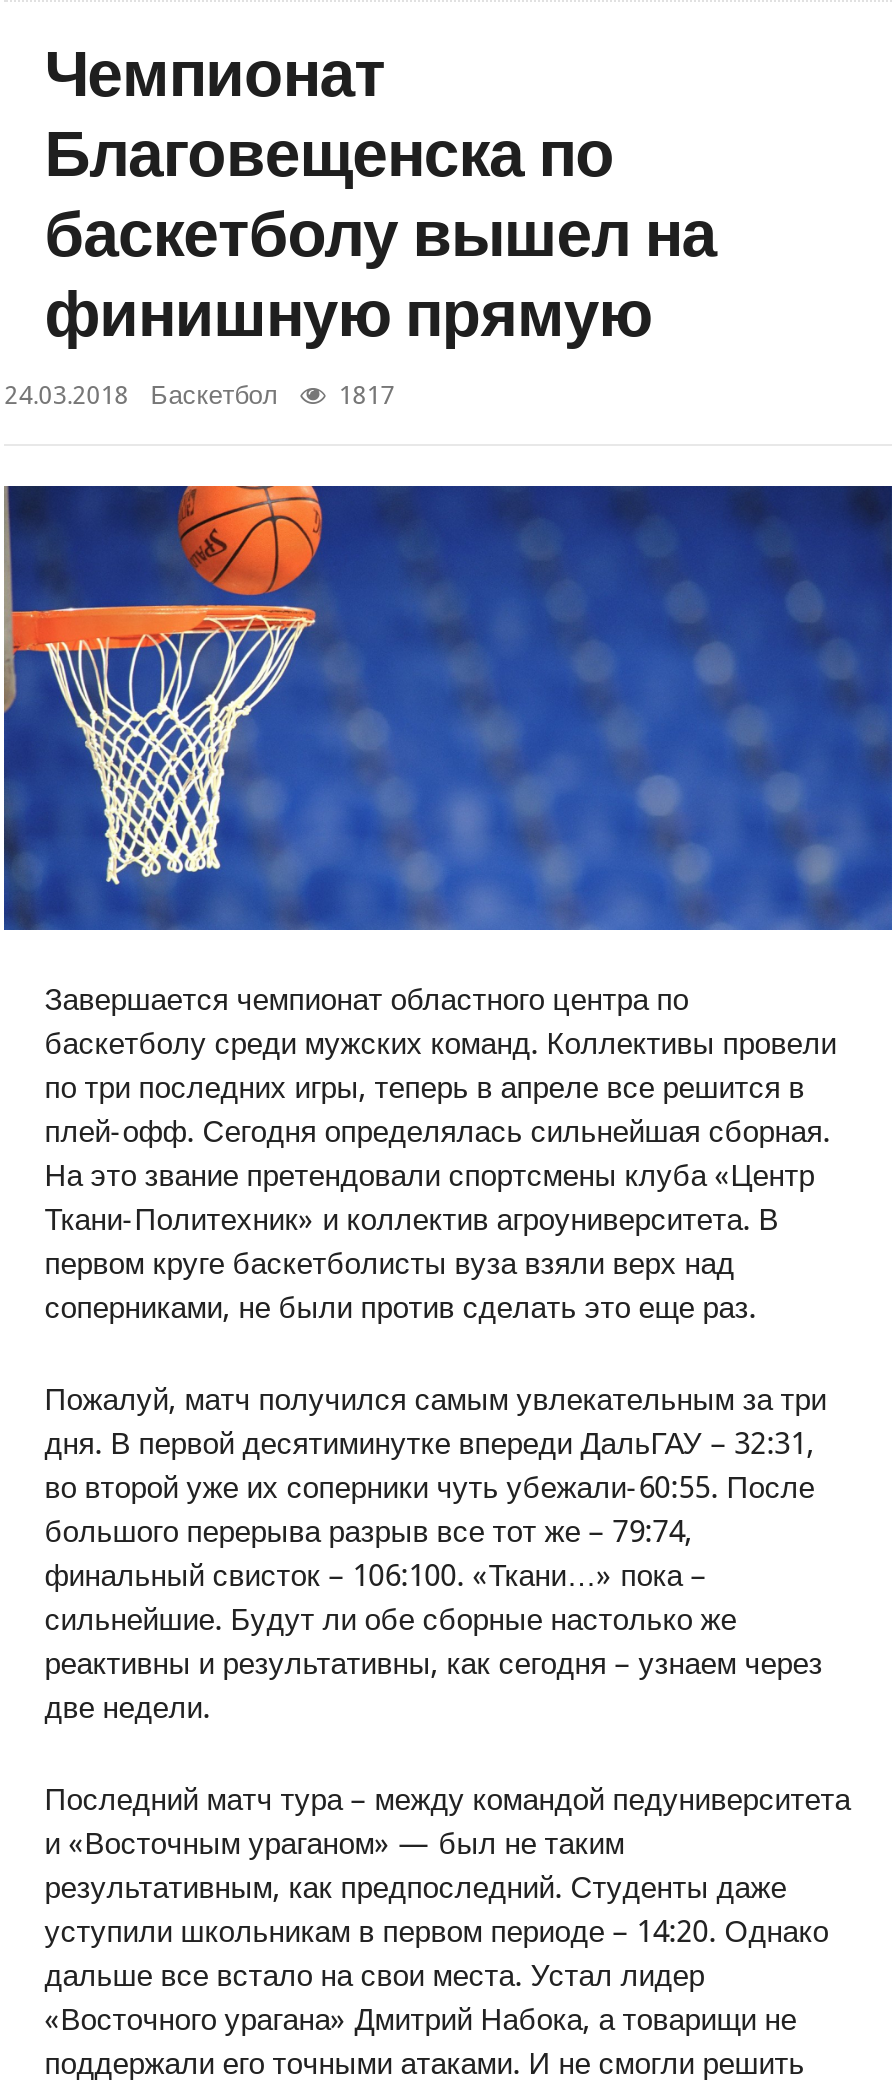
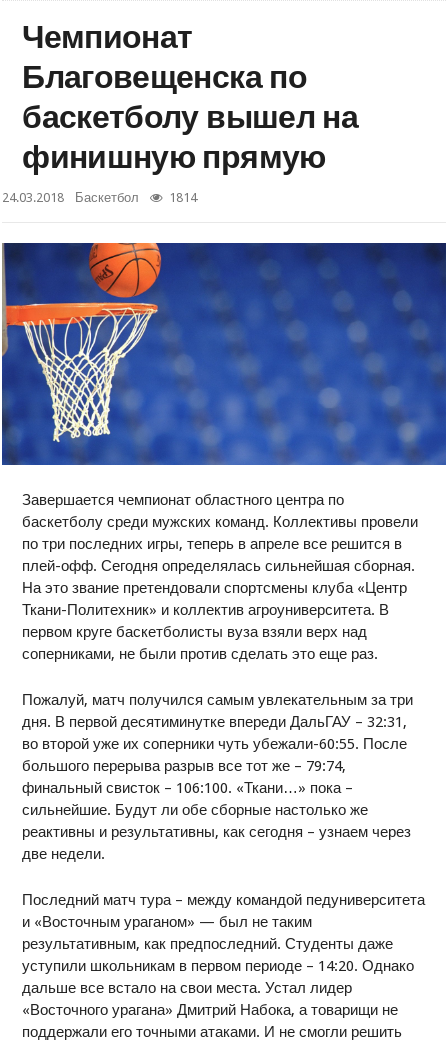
- 24.03.2018 Баскетбол 1817
+ 24.03.2018 Баскетбол 1814
